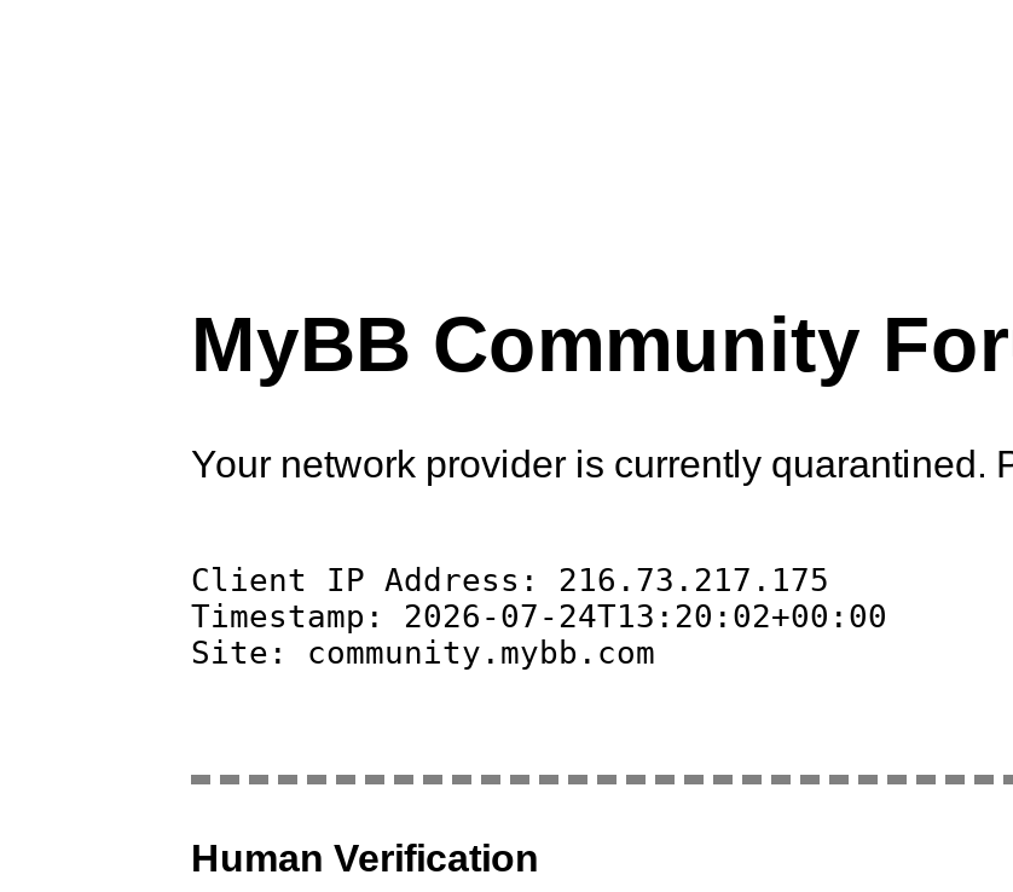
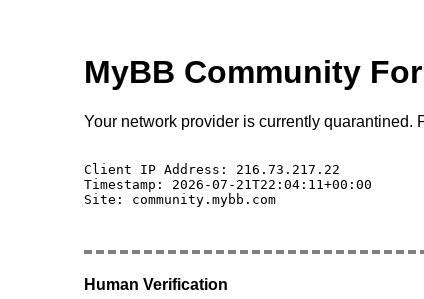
- Client IP Address: 216.73.217.175
+ Client IP Address: 216.73.217.22

- Timestamp: 2026-07-24T13:20:02+00:00
+ Timestamp: 2026-07-21T22:04:11+00:00
